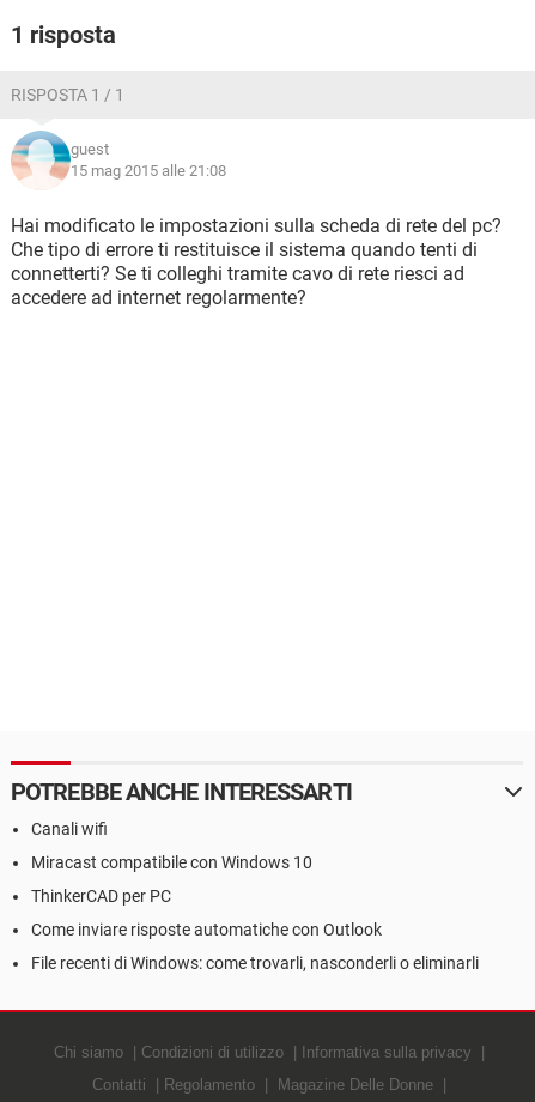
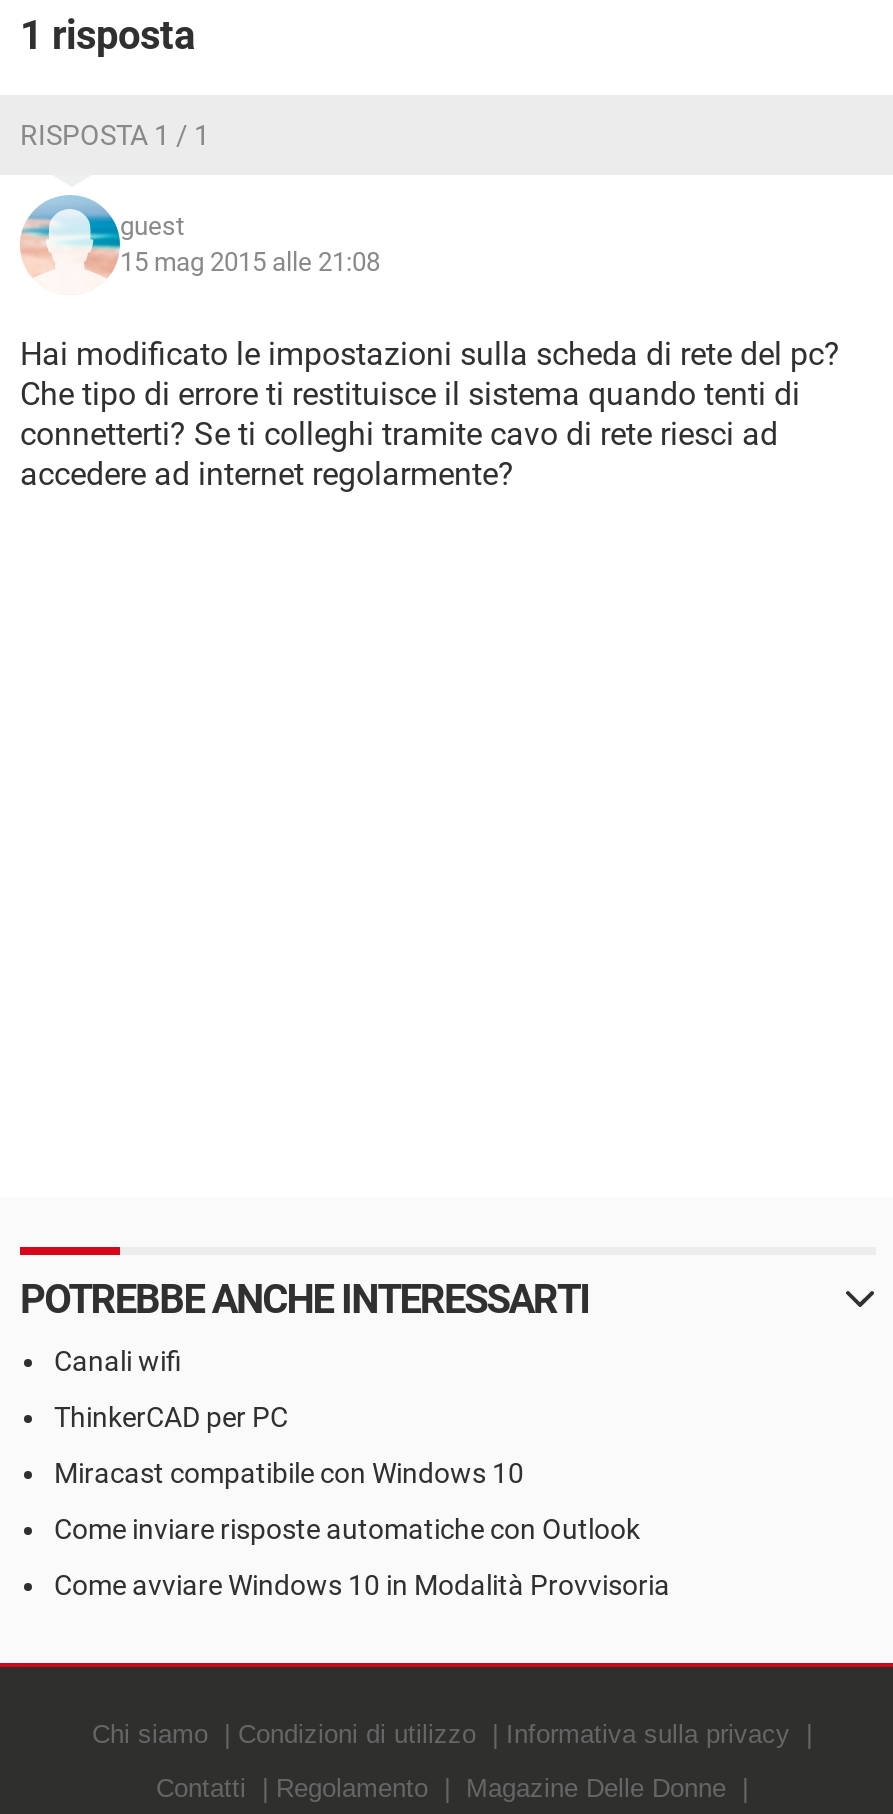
moved down: Miracast compatibile con Windows 10

moved up: ThinkerCAD per PC

- File recenti di Windows: come trovarli, nasconderli o eliminarli
+ Come avviare Windows 10 in Modalità Provvisoria
